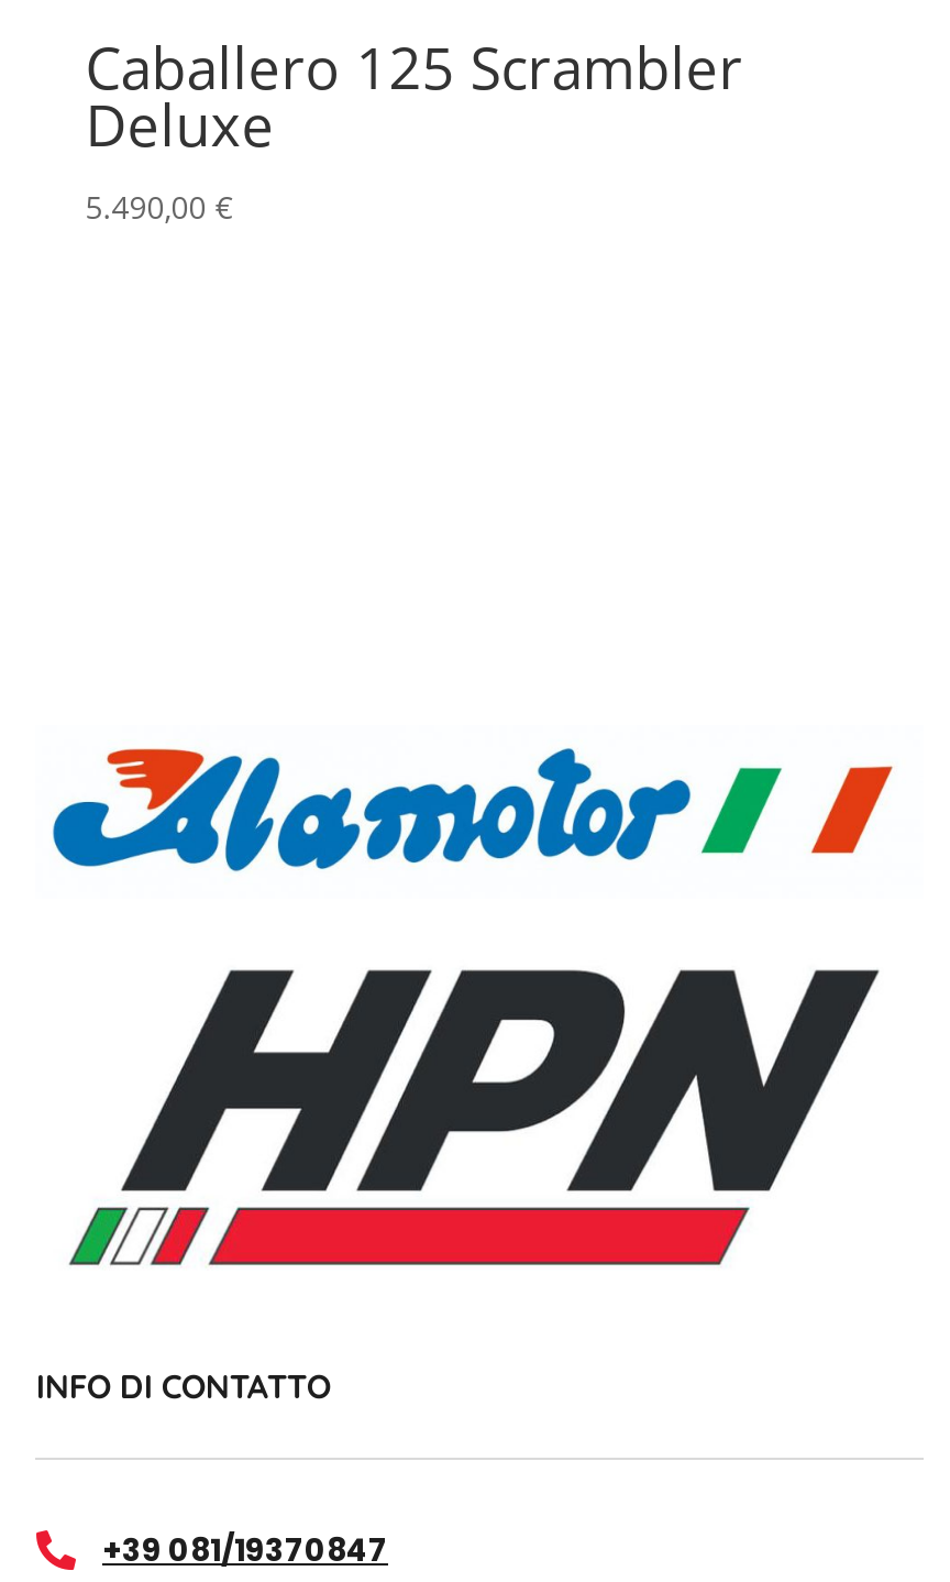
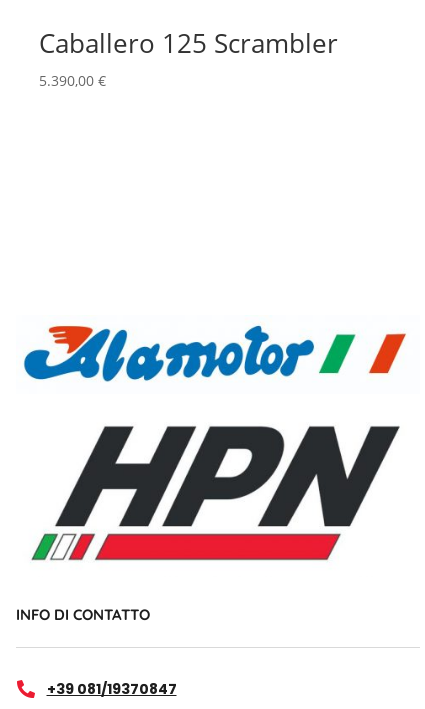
- Deluxe
- 5.490,00 €
+ 5.390,00 €
